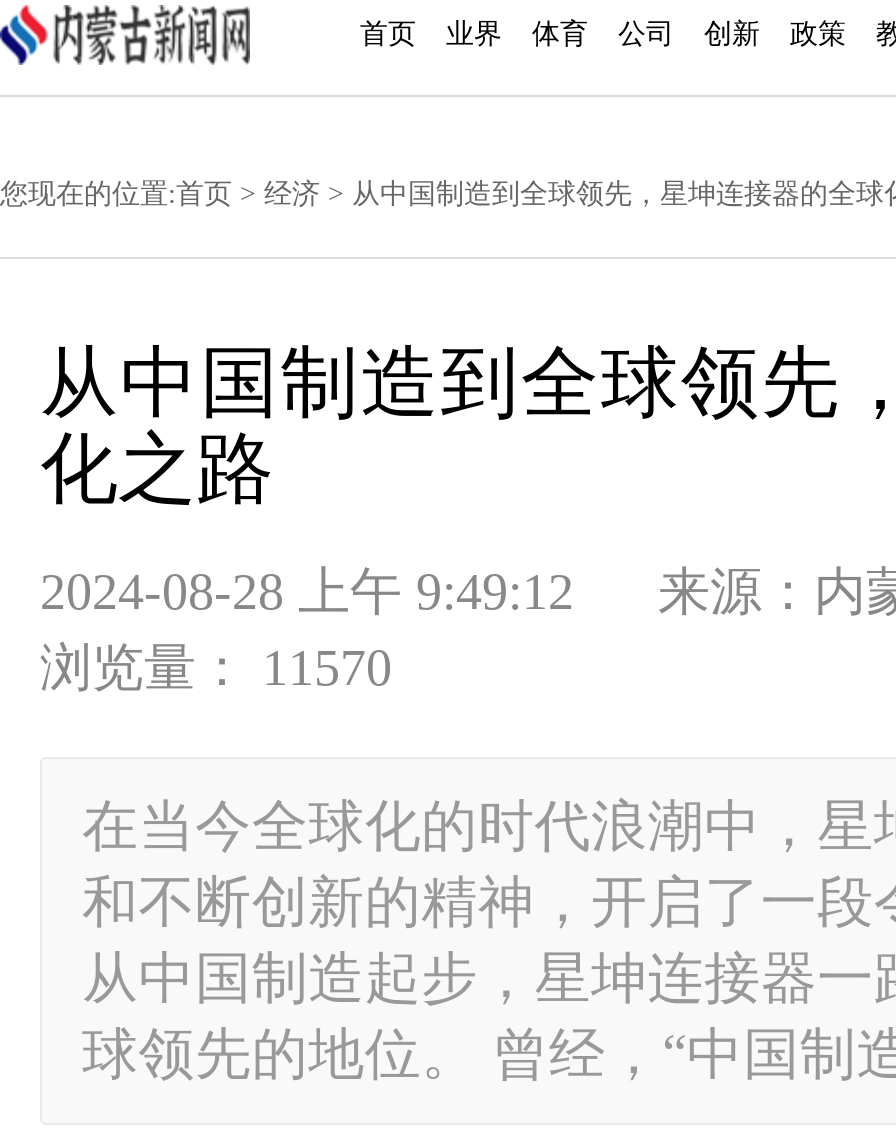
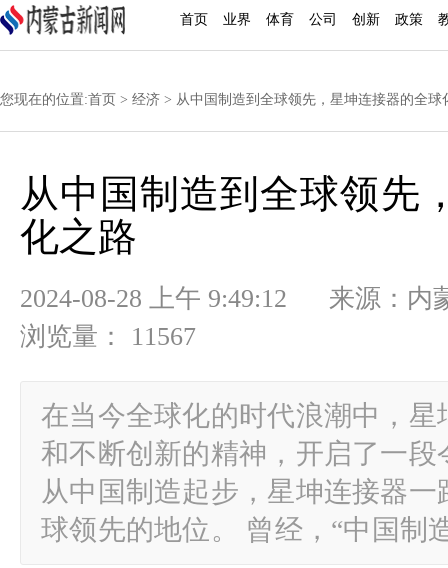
- 浏览量： 11570
+ 浏览量： 11567
